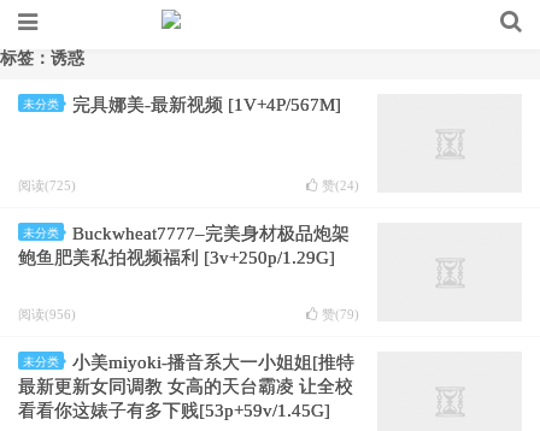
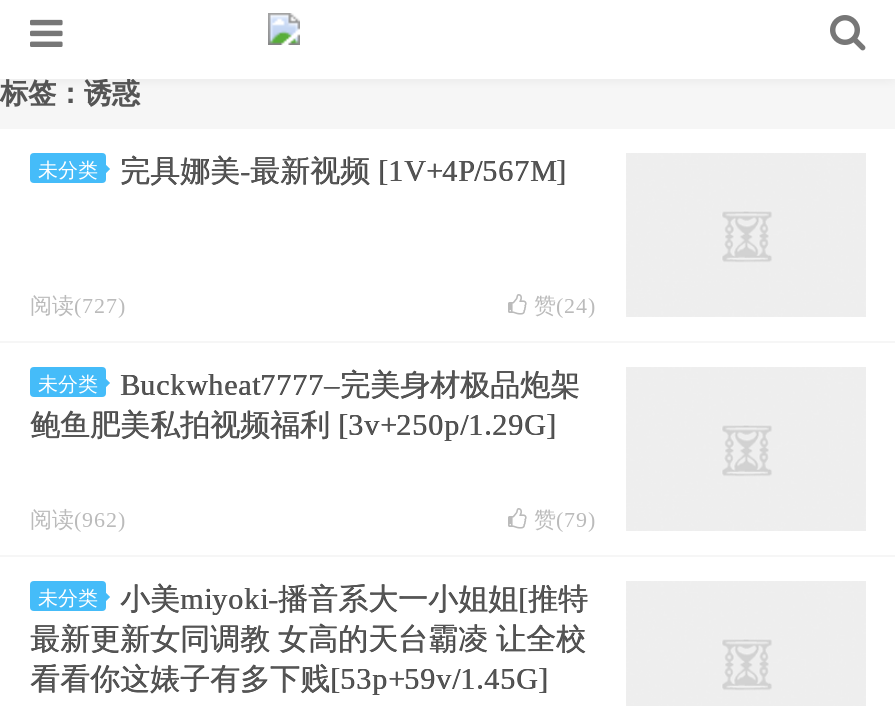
- 阅读(725)
+ 阅读(727)

- 阅读(956)
+ 阅读(962)
